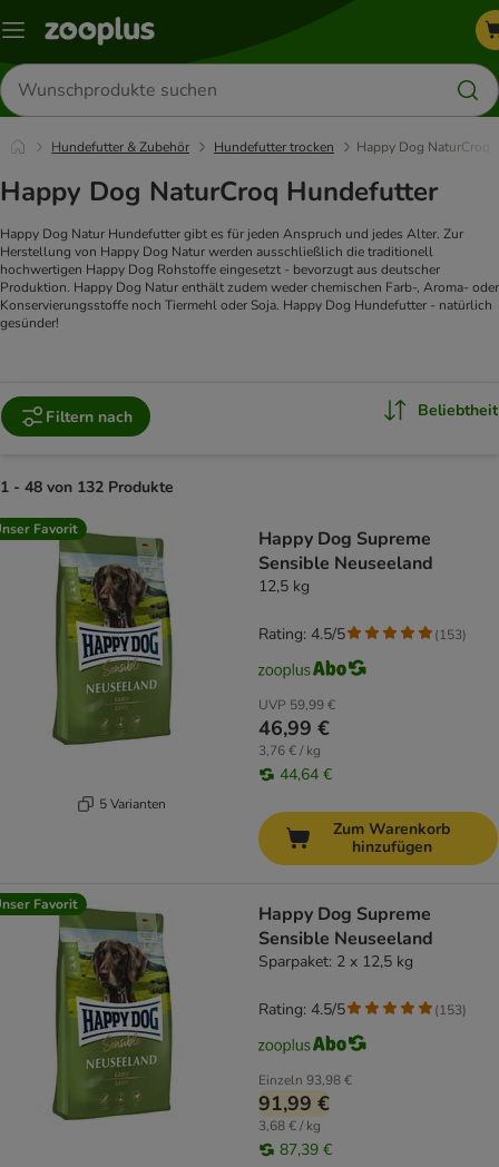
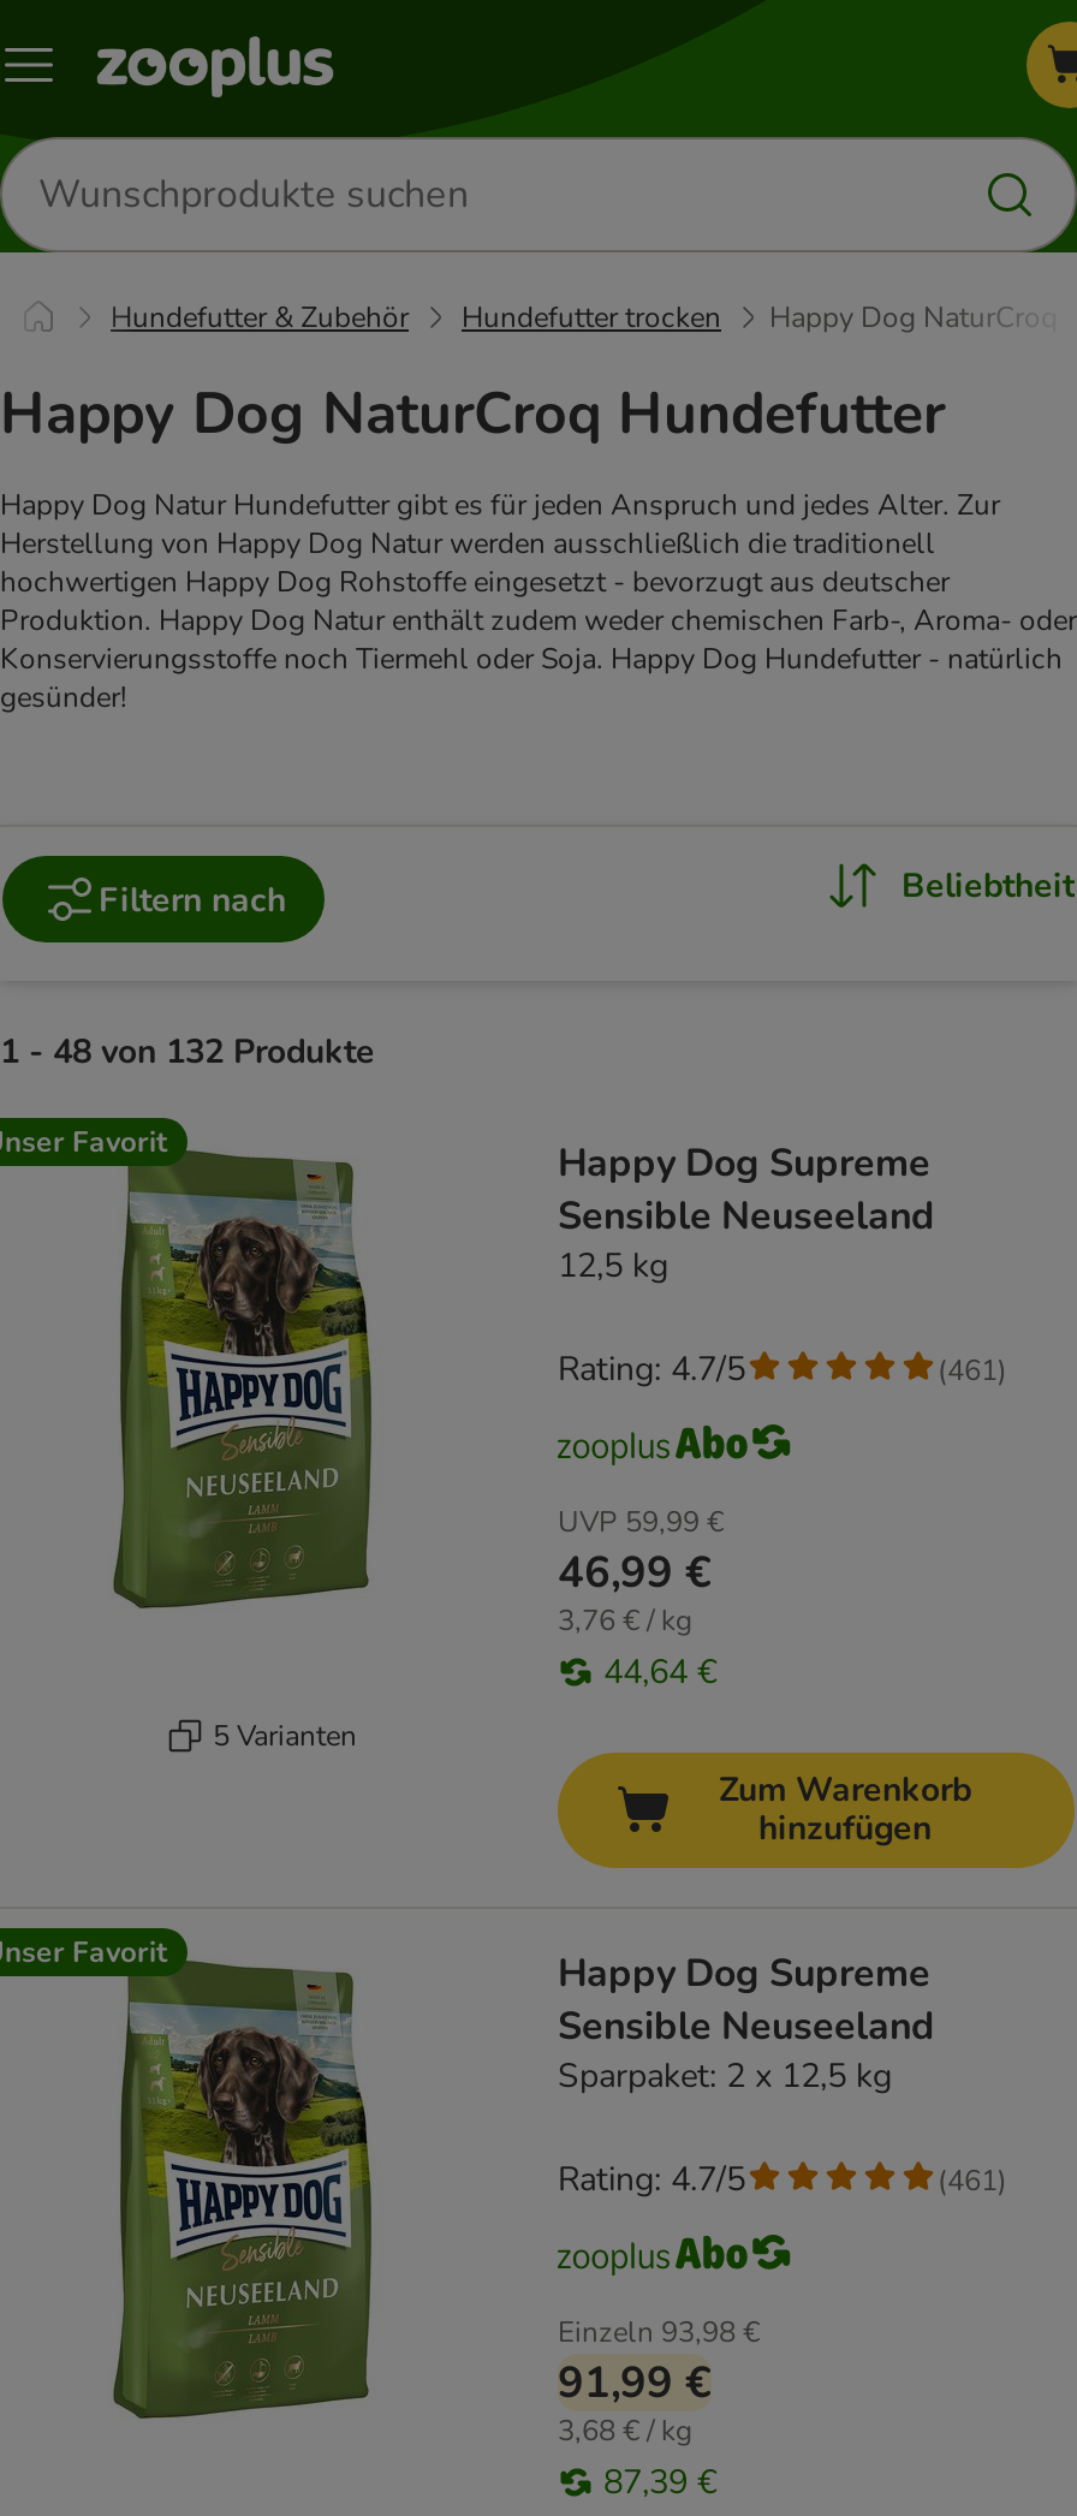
- Rating: 4.5/5
+ Rating: 4.7/5

- (153)
+ (461)

- Rating: 4.5/5
+ Rating: 4.7/5

- (153)
+ (461)
